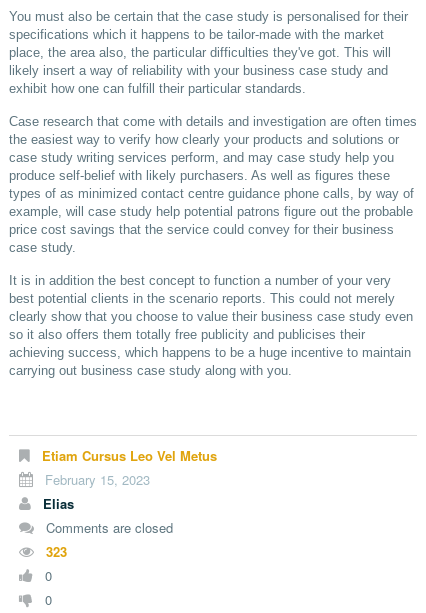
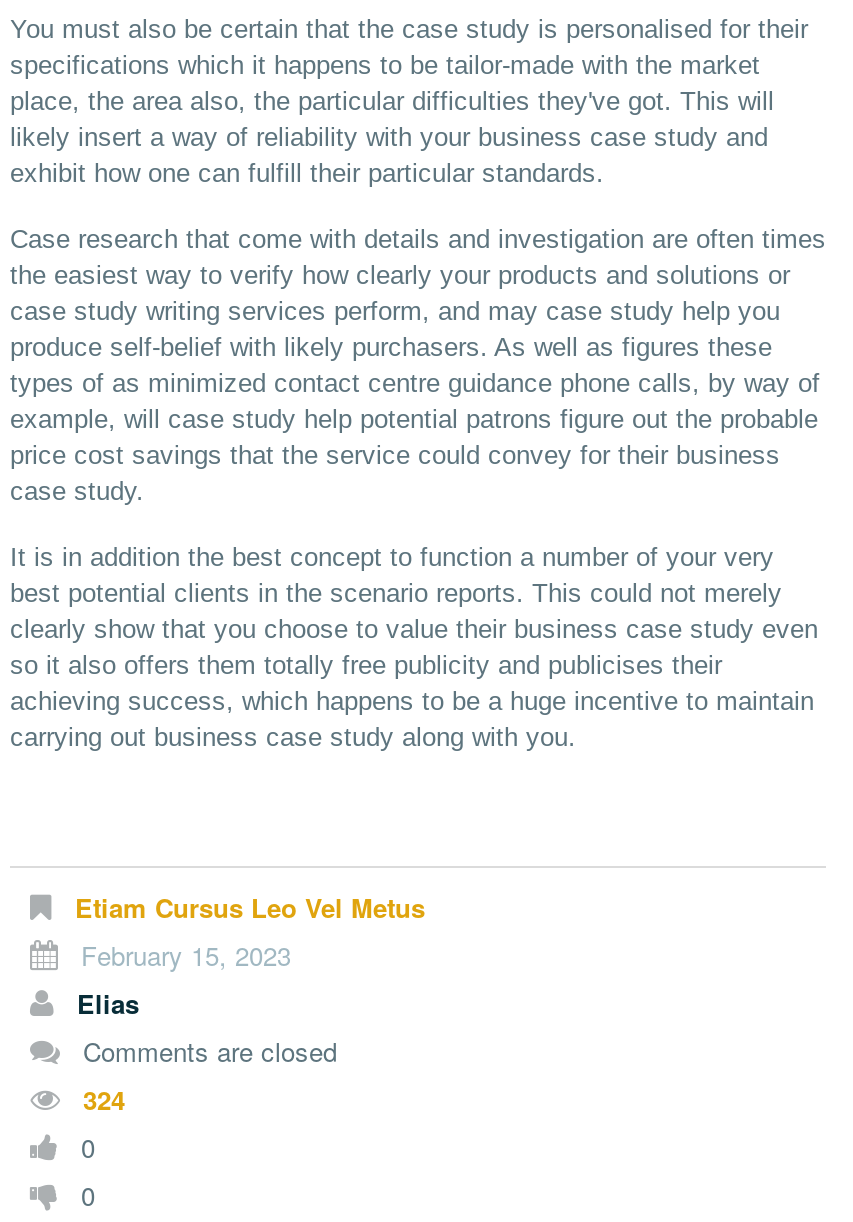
- 323
+ 324
